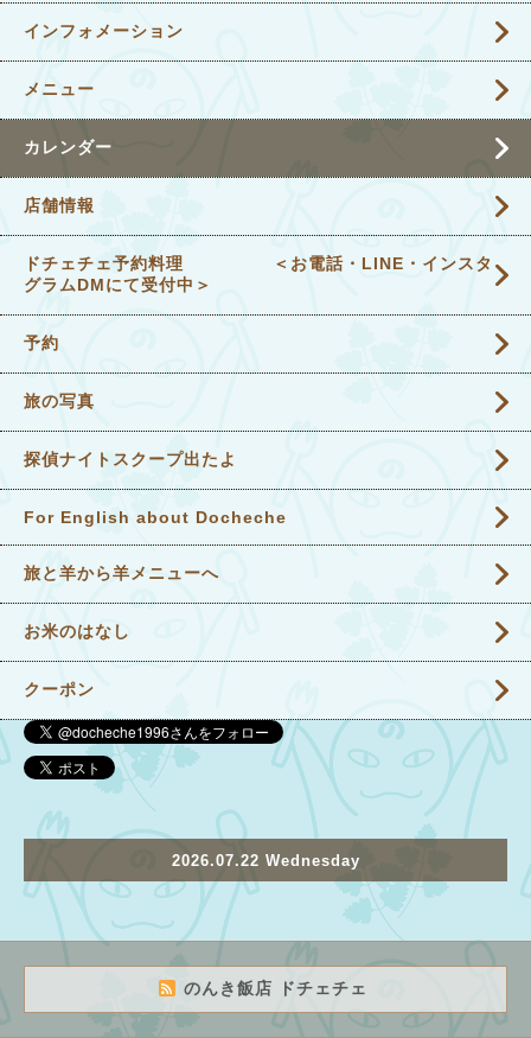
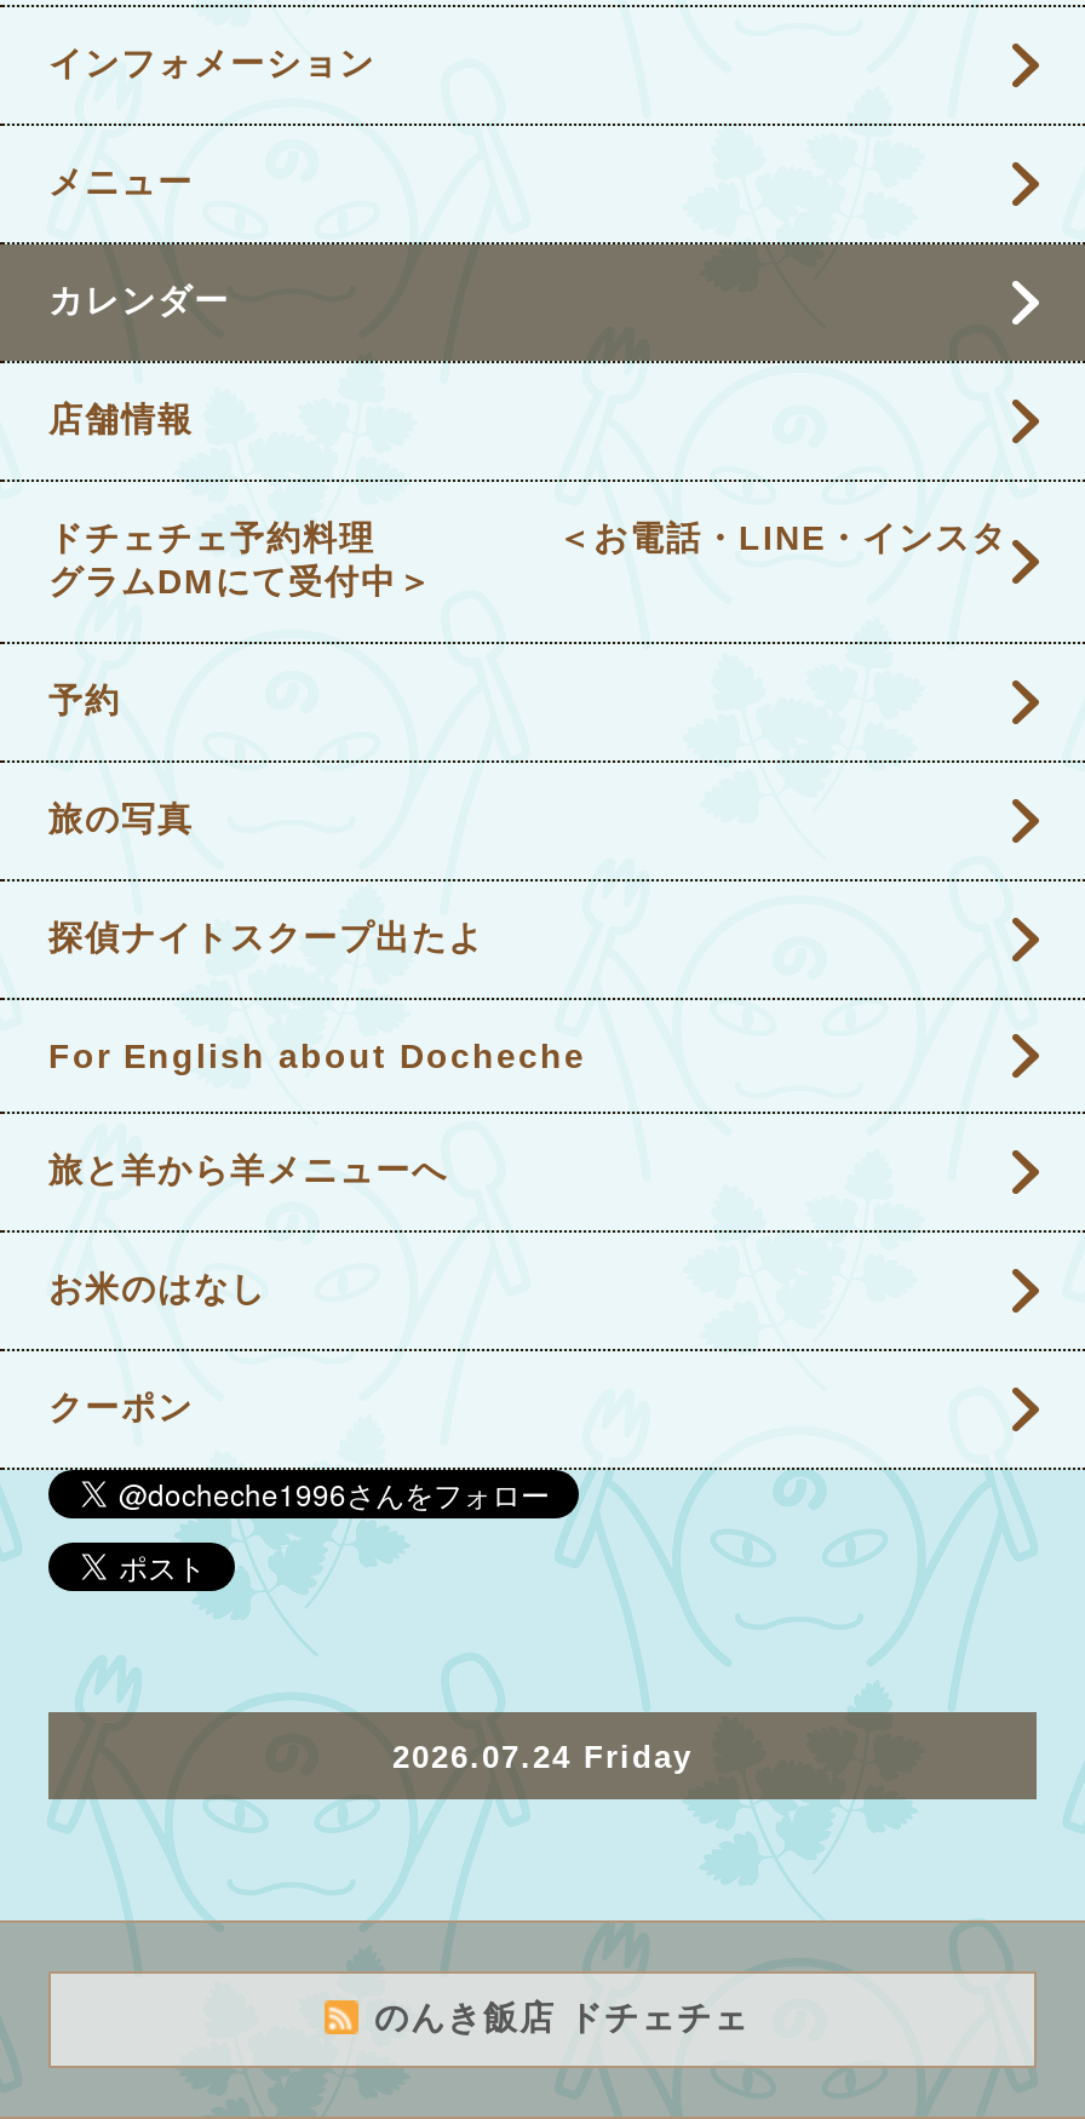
- 2026.07.22 Wednesday
+ 2026.07.24 Friday
